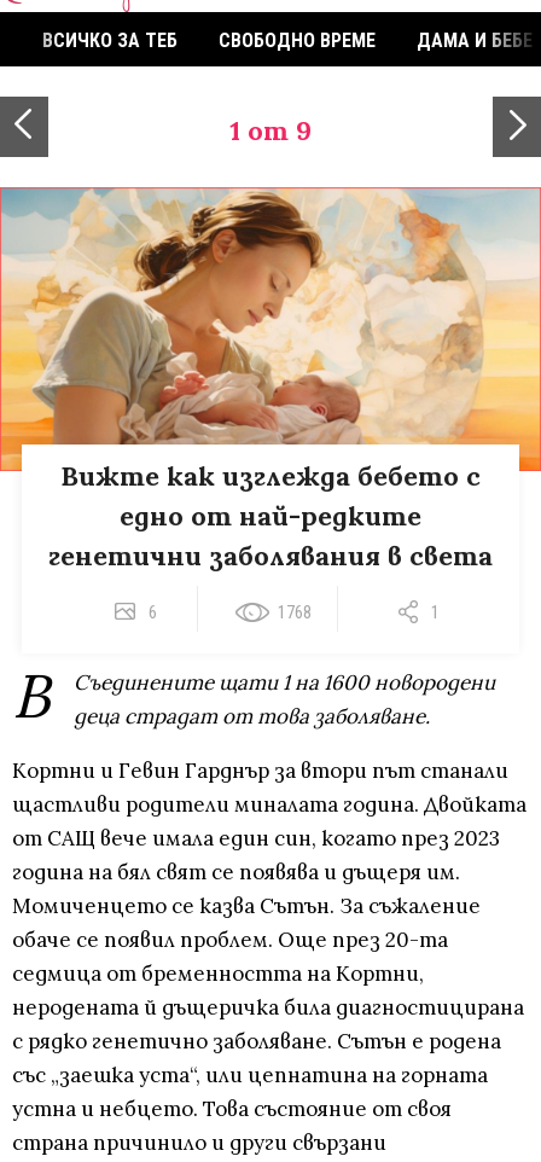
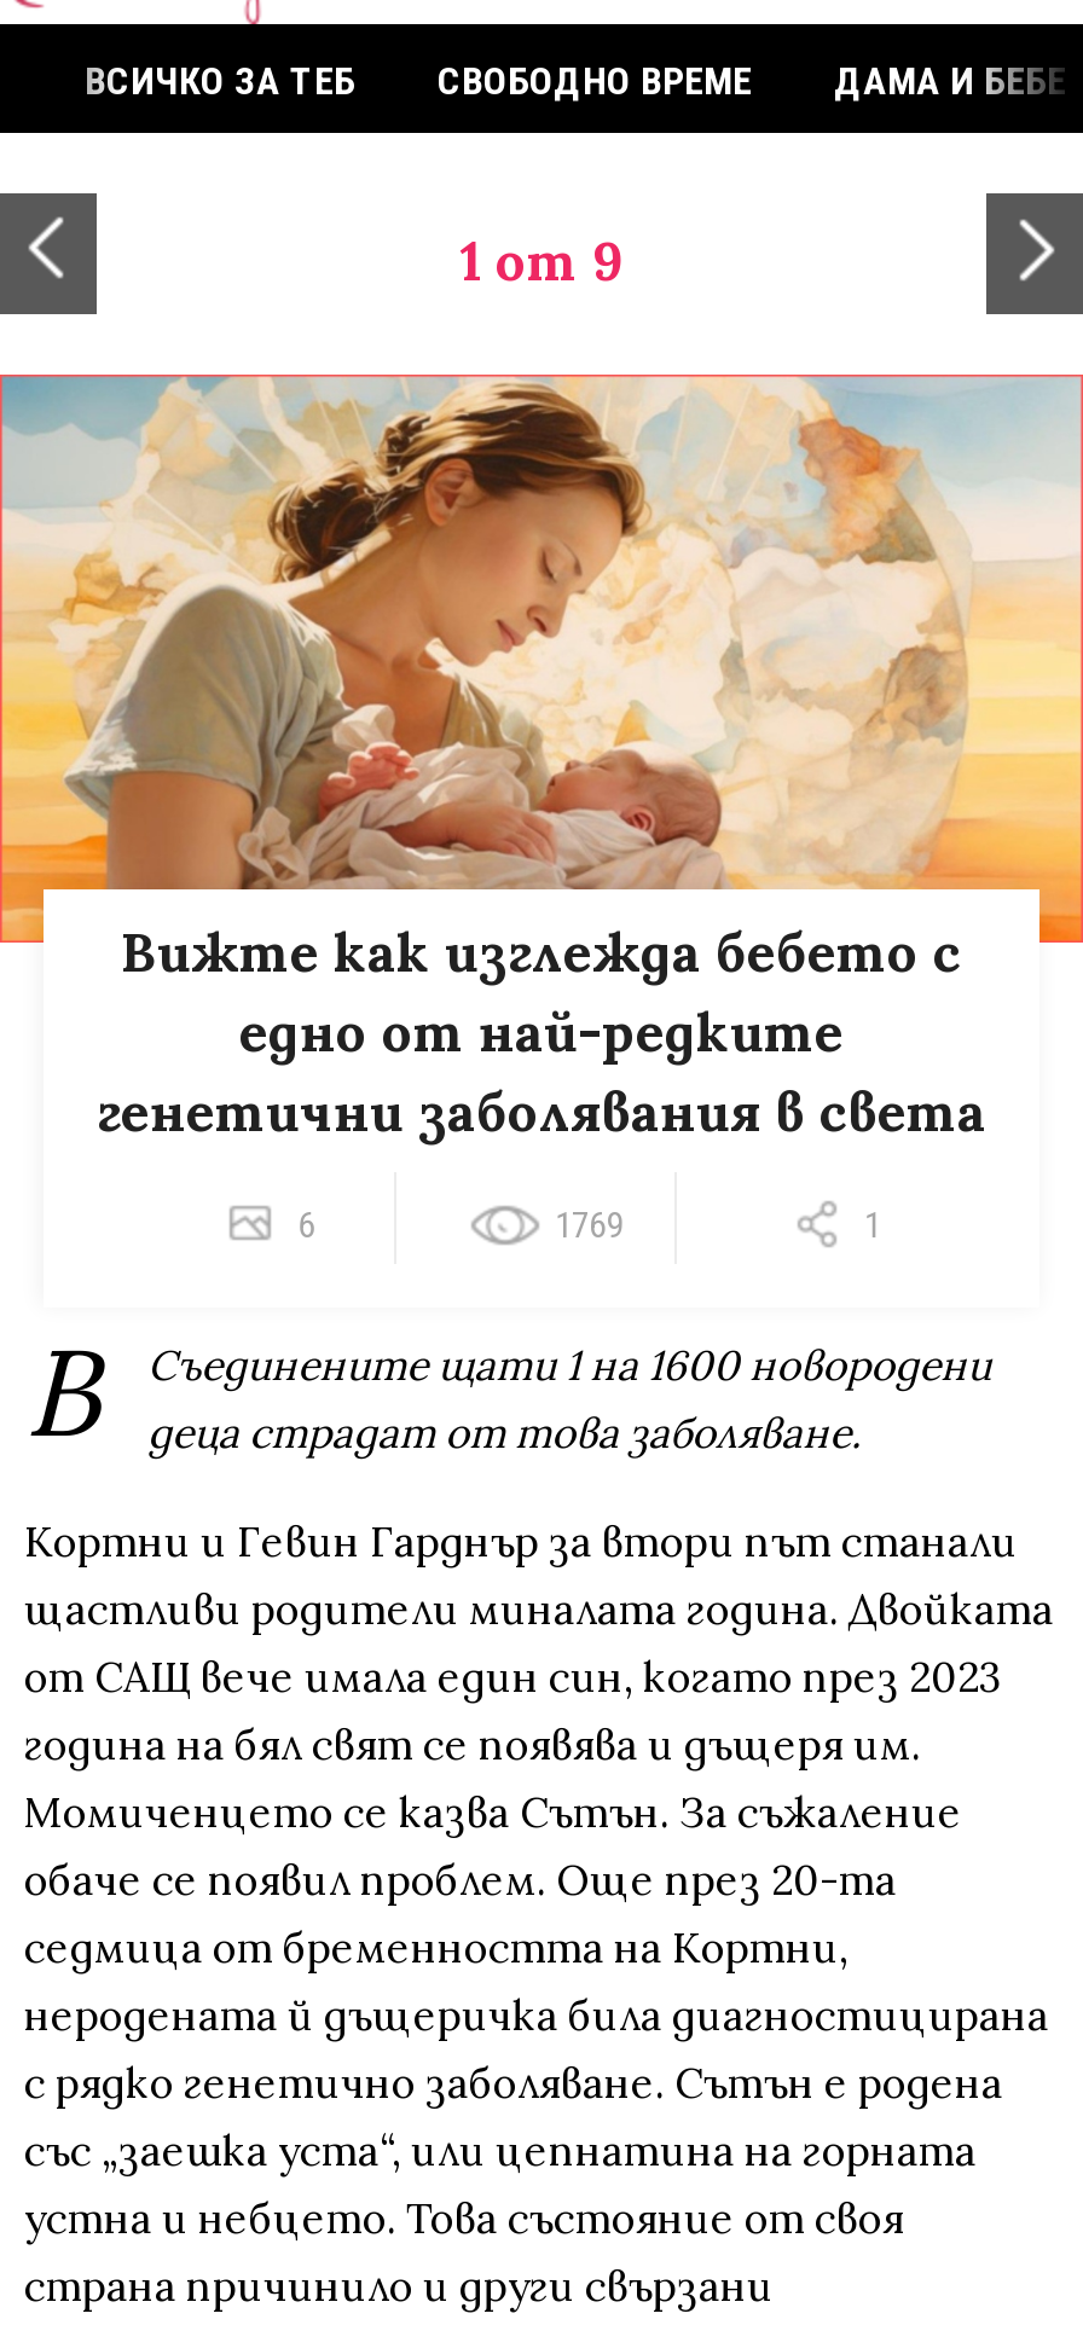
- 1768
+ 1769
